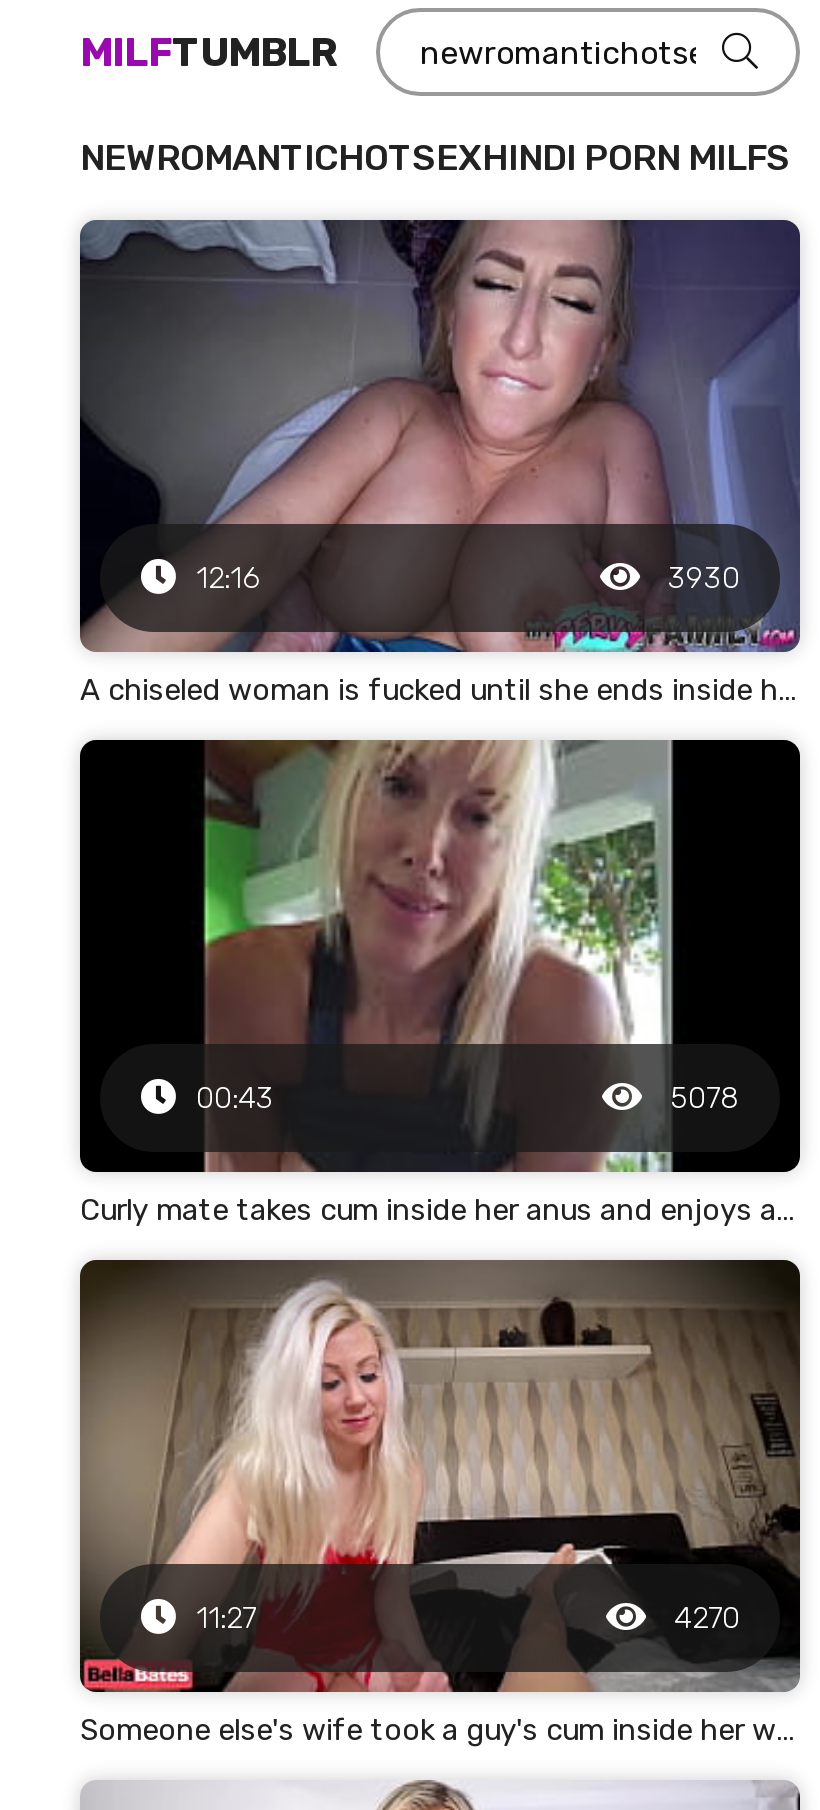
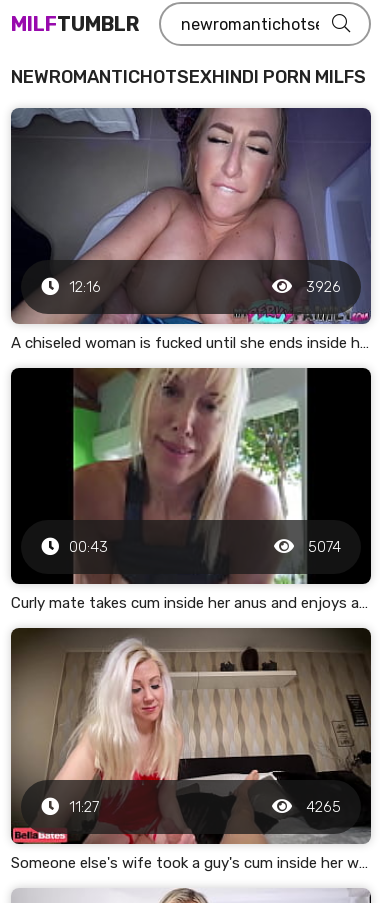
- 3930
+ 3926

- 5078
+ 5074

- 4270
+ 4265
